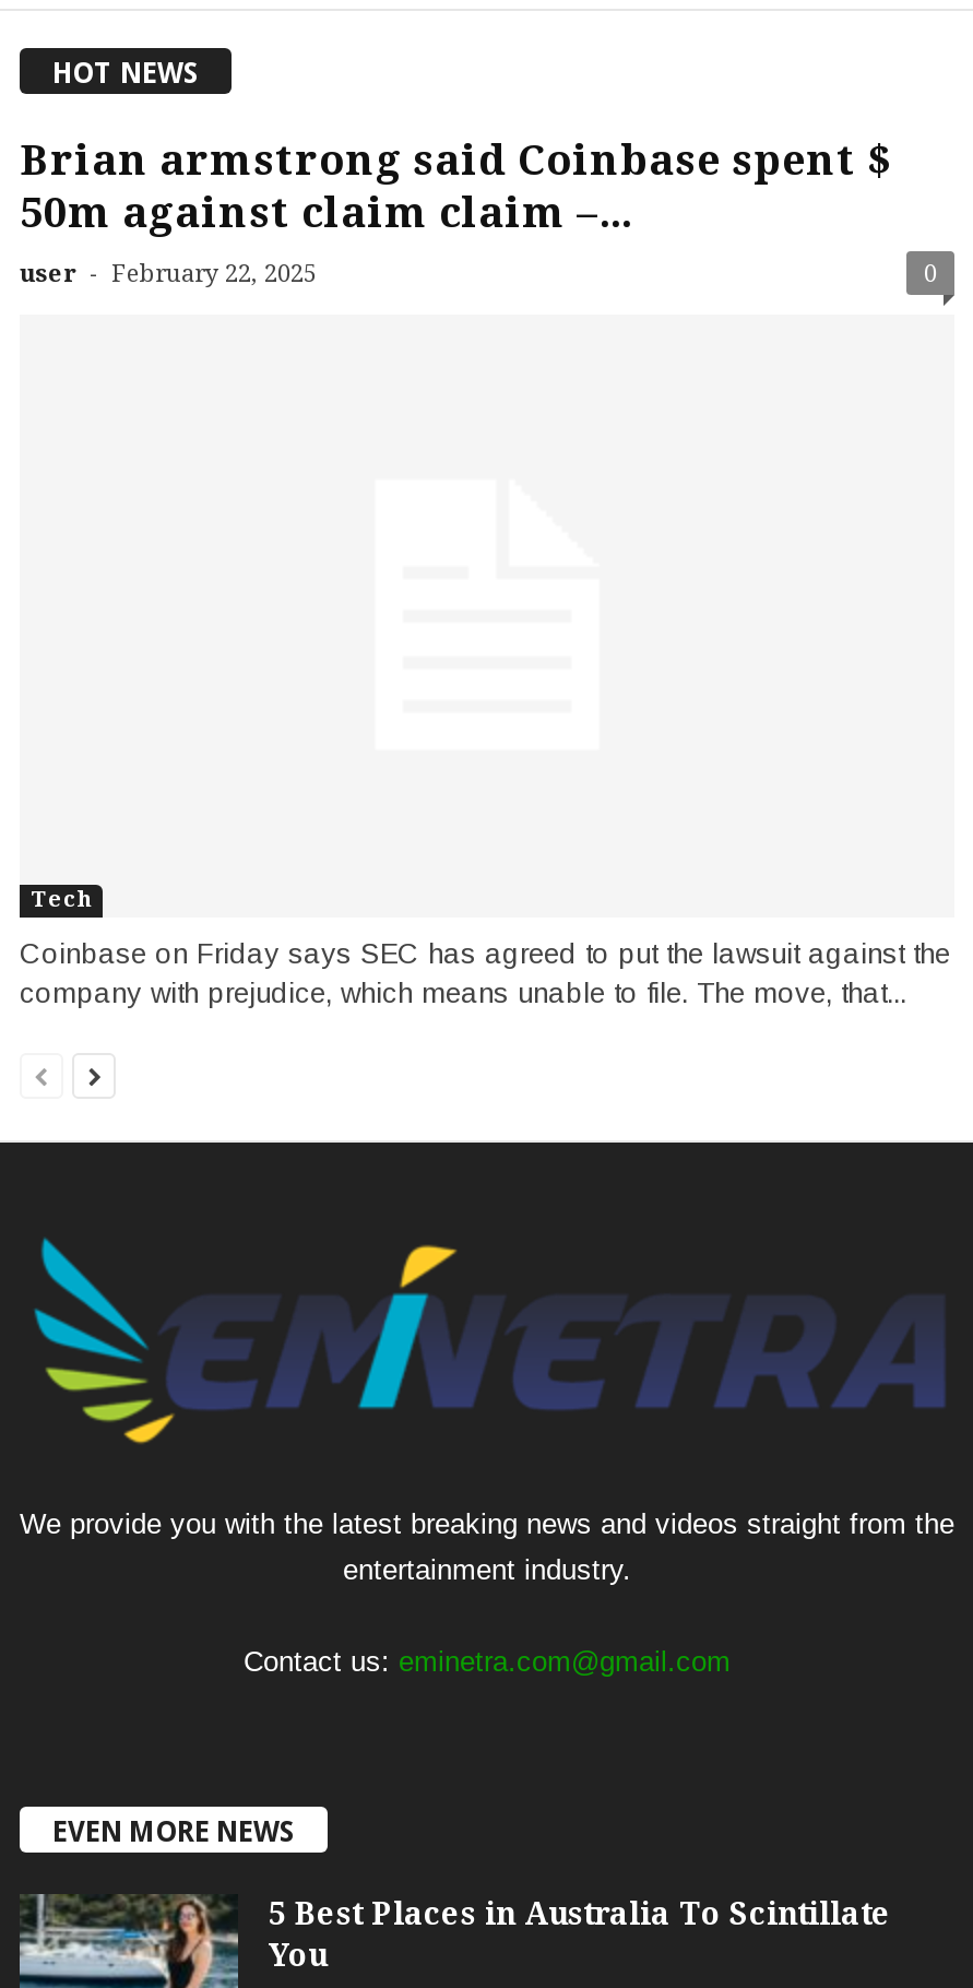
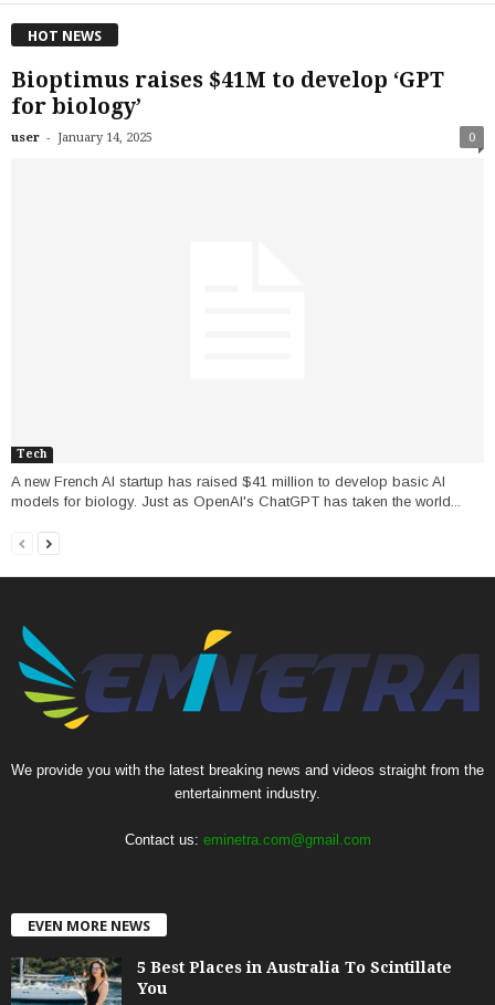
- Brian armstrong said Coinbase spent $
- 50m against claim claim –...
- user - February 22, 2025
+ Bioptimus raises $41M to develop ‘GPT
+ for biology’
+ user - January 14, 2025

- Coinbase on Friday says SEC has agreed to put the lawsuit against the
- company with prejudice, which means unable to file. The move, that...
+ A new French AI startup has raised $41 million to develop basic AI
+ models for biology. Just as OpenAI's ChatGPT has taken the world...
